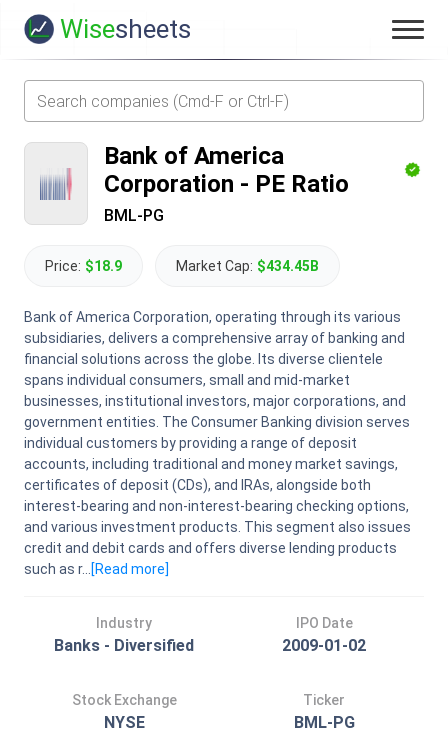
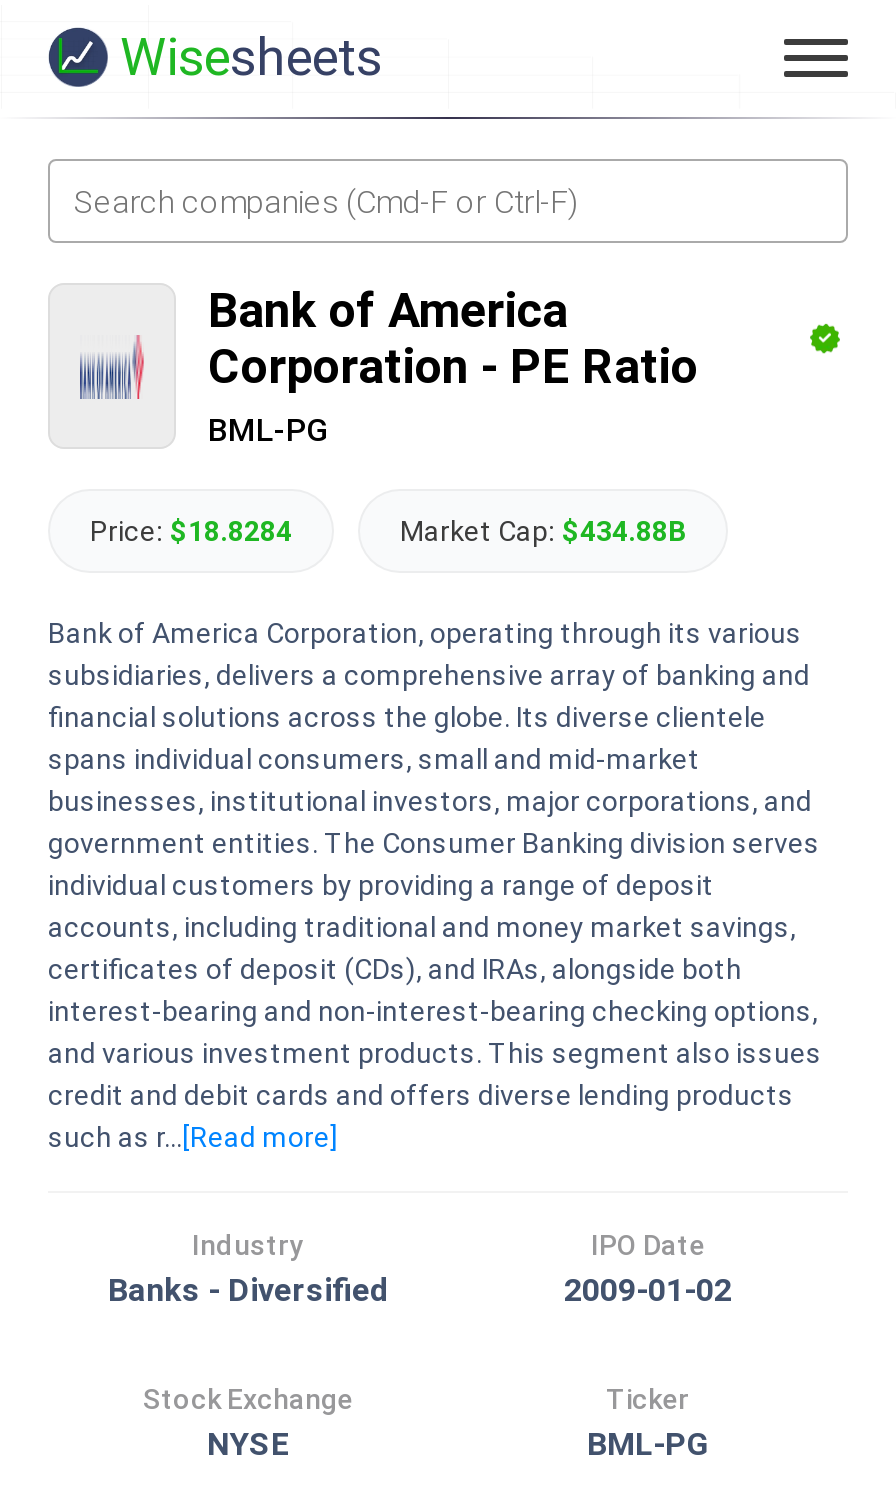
- Price: $18.9
+ Price: $18.8284

- Market Cap: $434.45B
+ Market Cap: $434.88B
